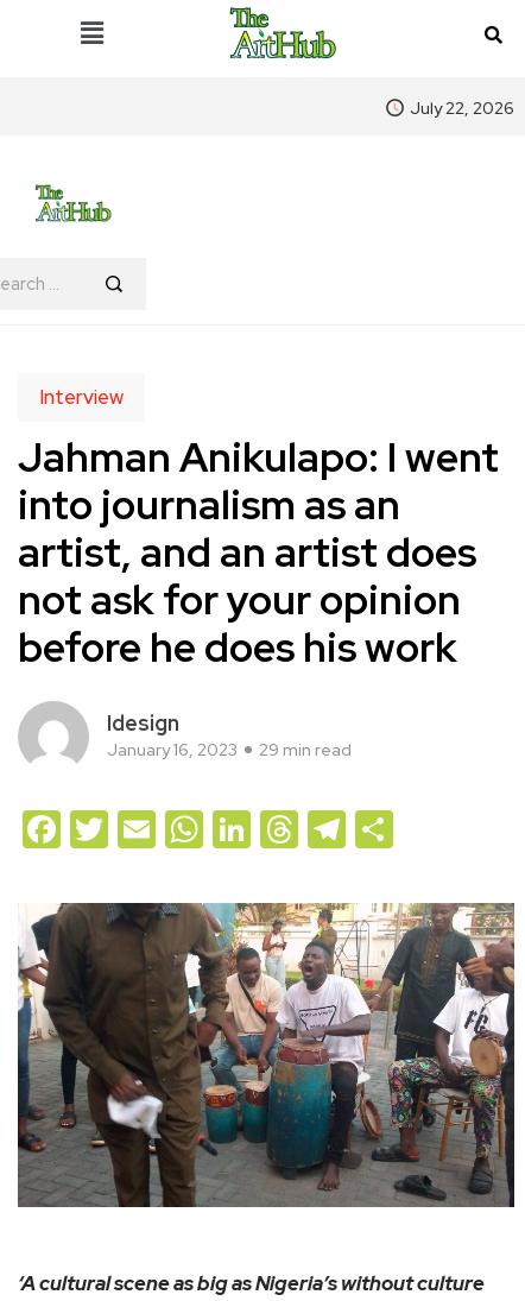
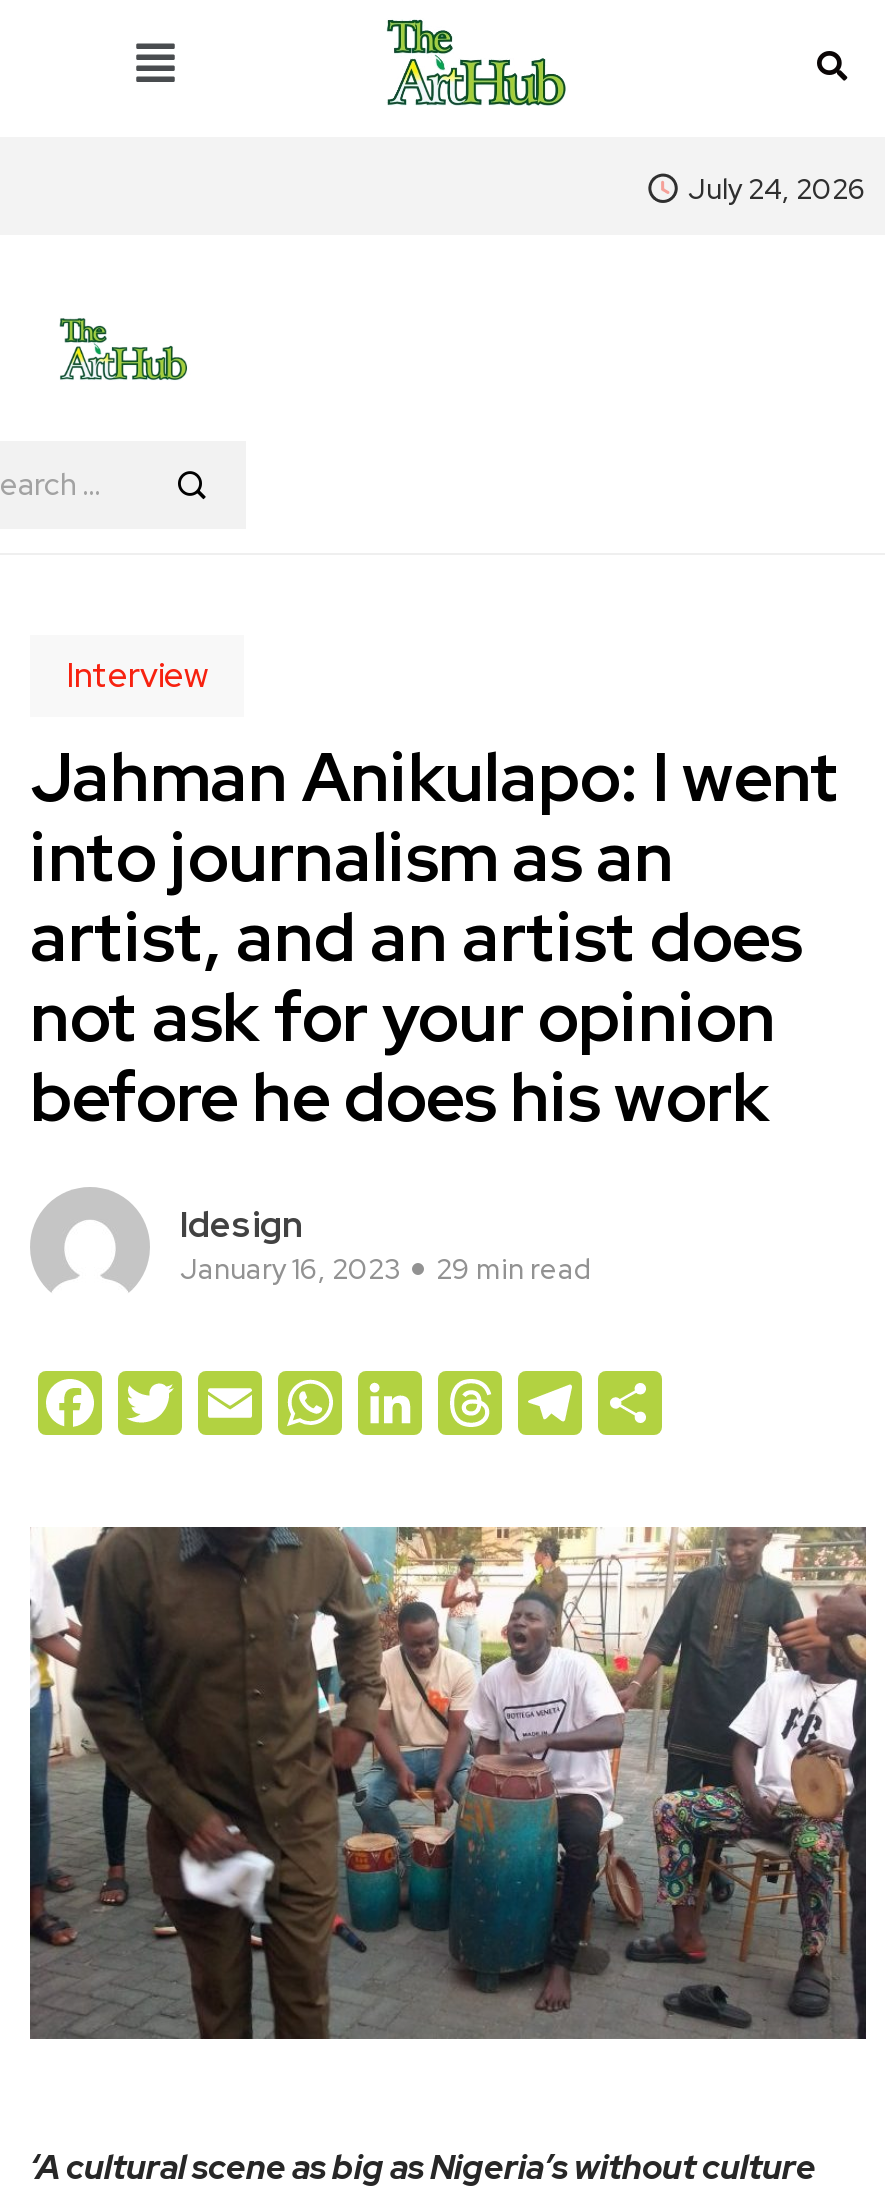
- July 22, 2026
+ July 24, 2026
